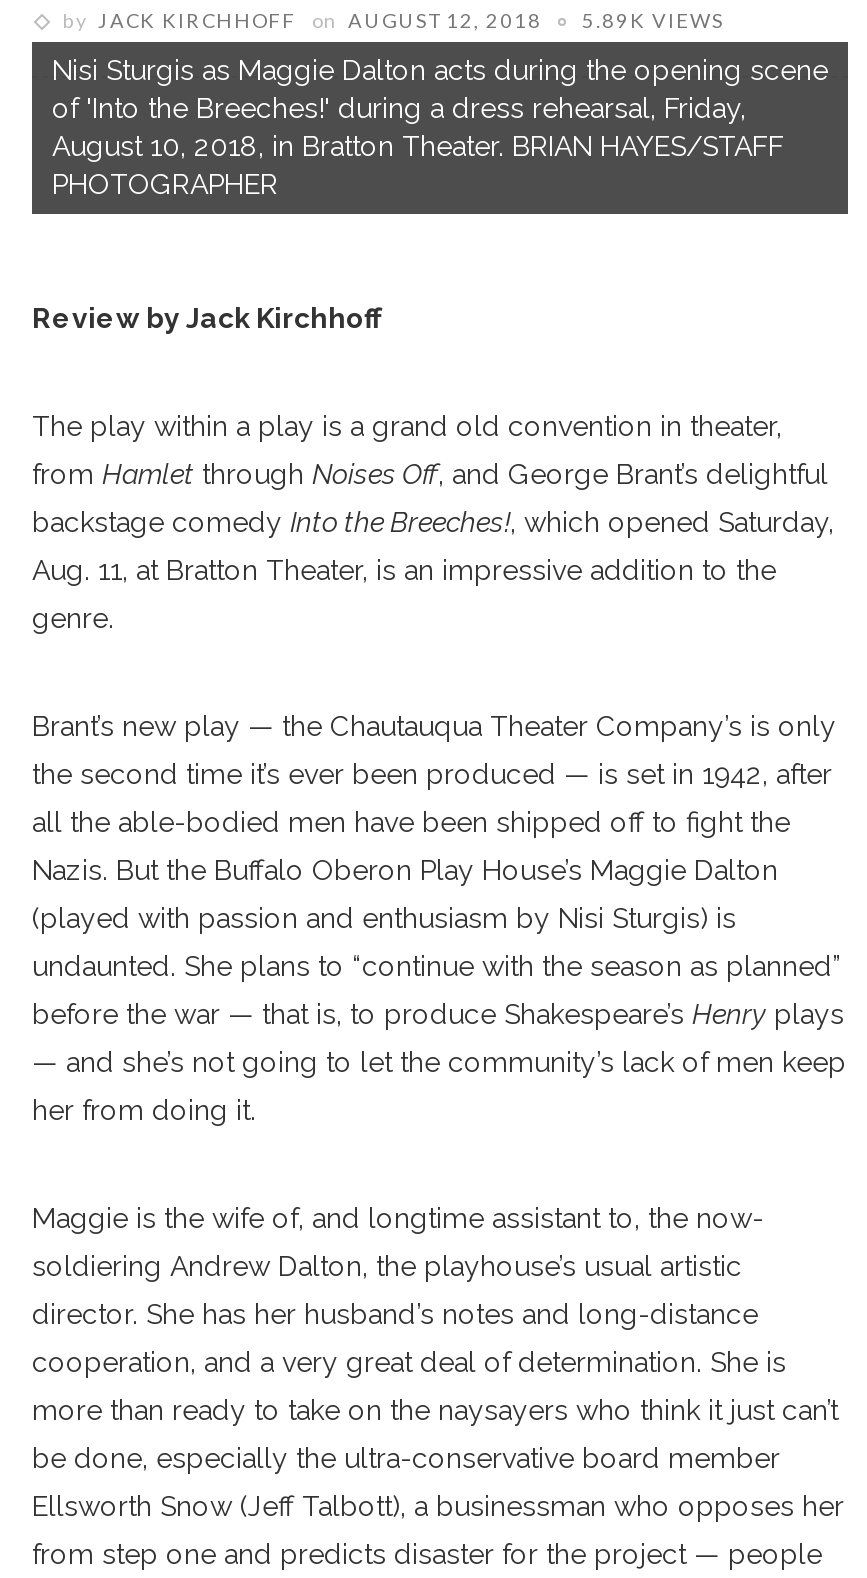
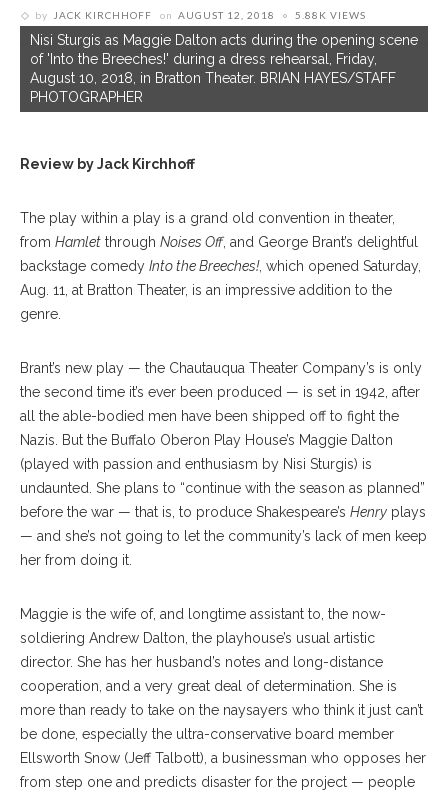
- by JACK KIRCHHOFF on AUGUST 12, 2018 5.89K VIEWS
+ by JACK KIRCHHOFF on AUGUST 12, 2018 5.88K VIEWS
